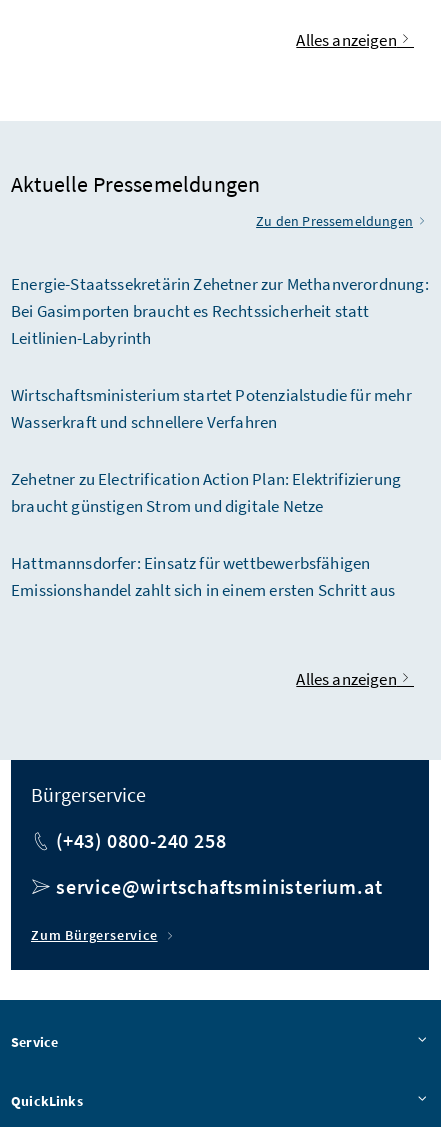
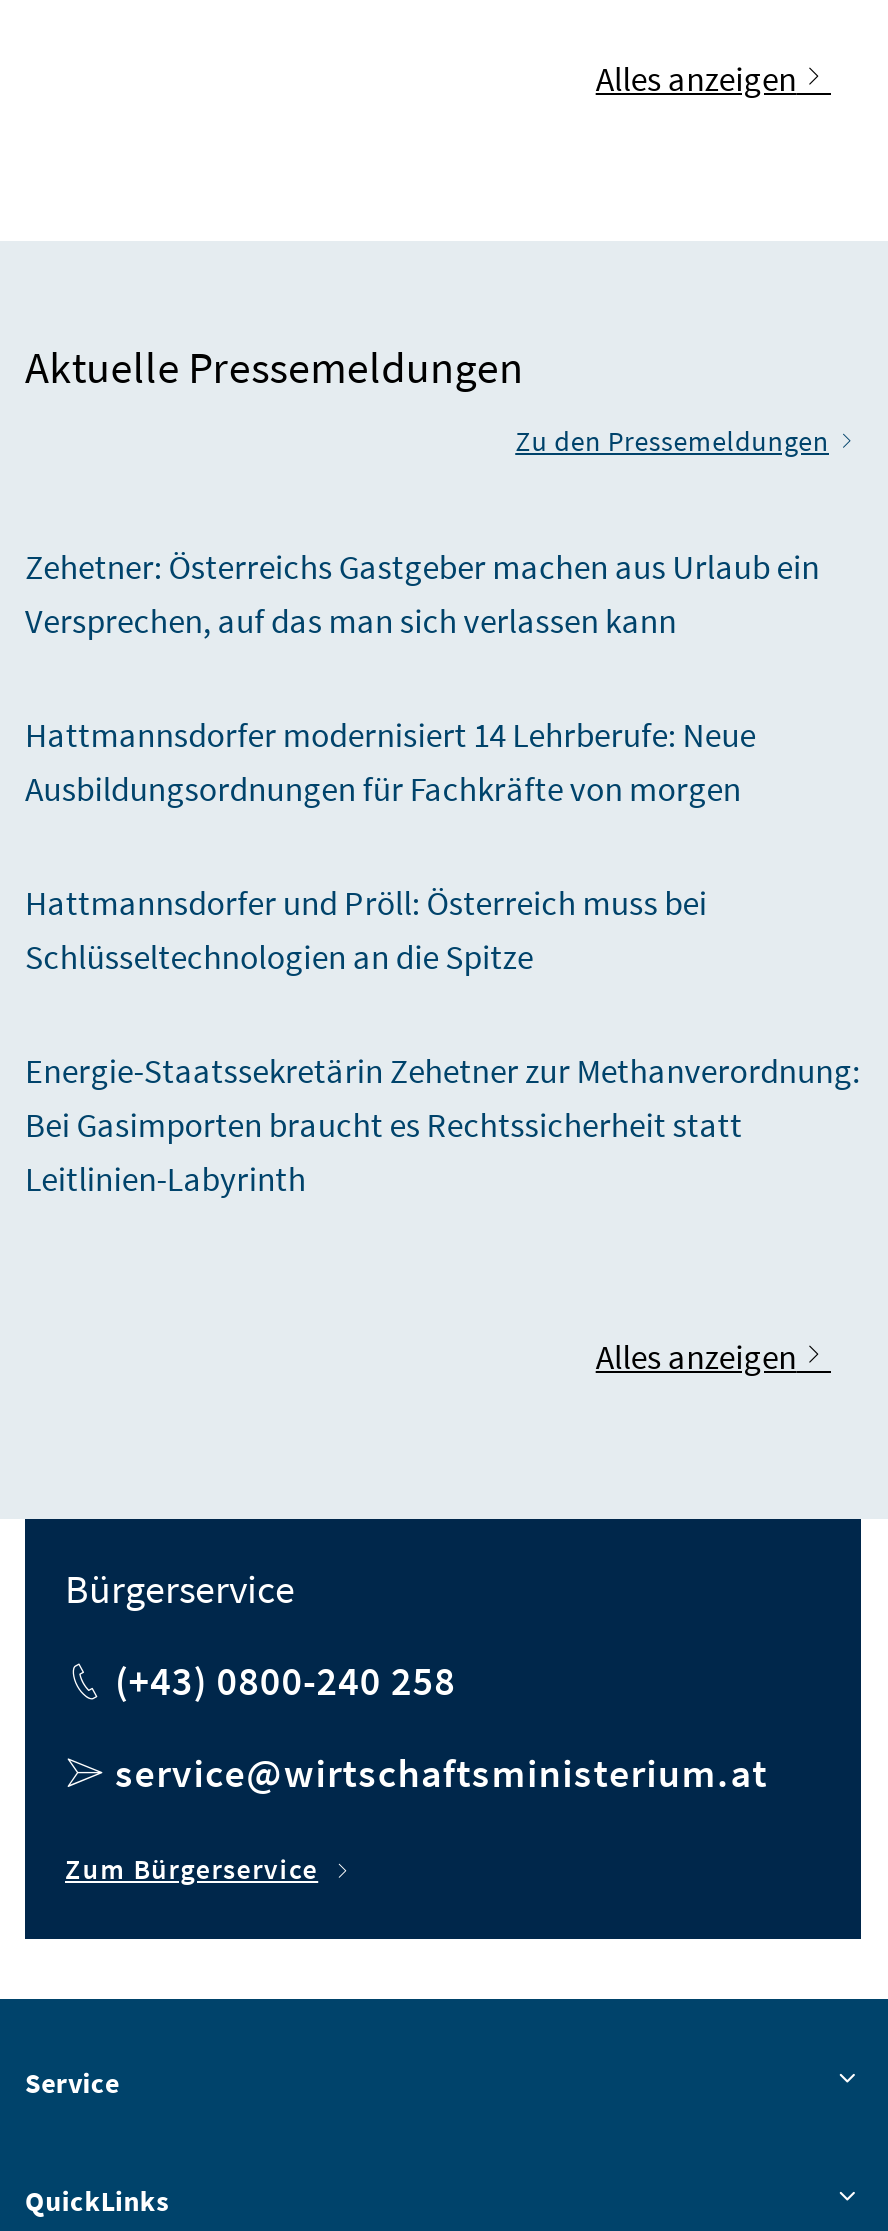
+ Zehetner: Österreichs Gastgeber machen aus Urlaub ein
+ Versprechen, auf das man sich verlassen kann
+ Hattmannsdorfer modernisiert 14 Lehrberufe: Neue
+ Ausbildungsordnungen für Fachkräfte von morgen
+ Hattmannsdorfer und Pröll: Österreich muss bei
+ Schlüsseltechnologien an die Spitze

moved down: Energie-Staatssekretärin Zehetner zur Methanverordnung: | Bei Gasimporten braucht es Rechtssicherheit statt | Leitlinien-Labyrinth

- Wirtschaftsministerium startet Potenzialstudie für mehr
- Wasserkraft und schnellere Verfahren
- Zehetner zu Electrification Action Plan: Elektrifizierung
- braucht günstigen Strom und digitale Netze
- Hattmannsdorfer: Einsatz für wettbewerbsfähigen
- Emissionshandel zahlt sich in einem ersten Schritt aus
